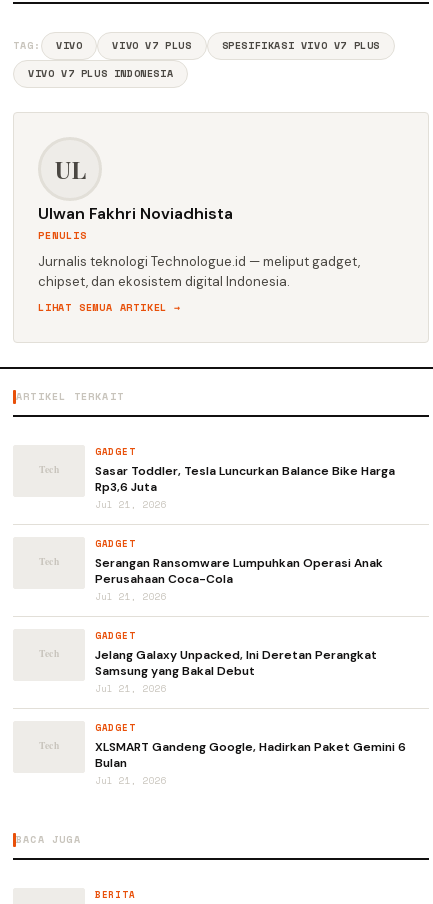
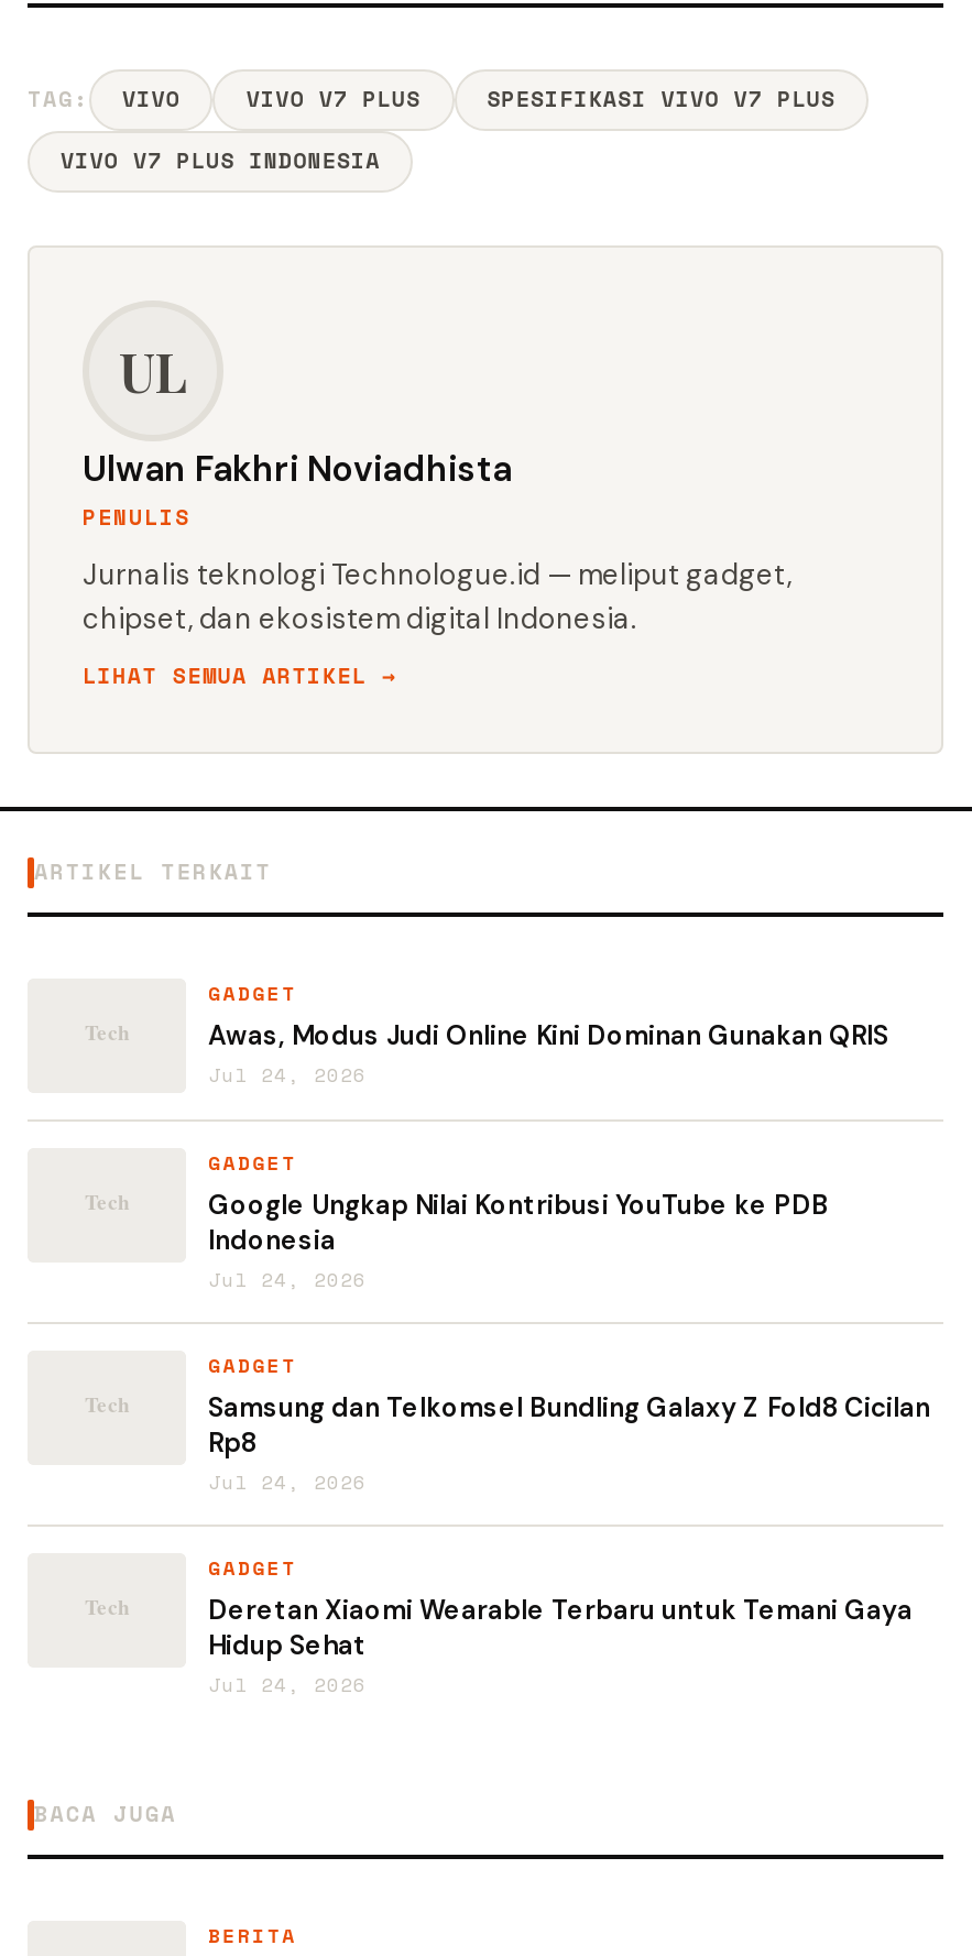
- Sasar Toddler, Tesla Luncurkan Balance Bike Harga
- Rp3,6 Juta
- Jul 21, 2026
+ Awas, Modus Judi Online Kini Dominan Gunakan QRIS
+ Jul 24, 2026

- Serangan Ransomware Lumpuhkan Operasi Anak
- Perusahaan Coca-Cola
- Jul 21, 2026
+ Google Ungkap Nilai Kontribusi YouTube ke PDB
+ Indonesia
+ Jul 24, 2026

- Jelang Galaxy Unpacked, Ini Deretan Perangkat
- Samsung yang Bakal Debut
- Jul 21, 2026
+ Samsung dan Telkomsel Bundling Galaxy Z Fold8 Cicilan
+ Rp8
+ Jul 24, 2026

- XLSMART Gandeng Google, Hadirkan Paket Gemini 6
- Bulan
- Jul 21, 2026
+ Deretan Xiaomi Wearable Terbaru untuk Temani Gaya
+ Hidup Sehat
+ Jul 24, 2026
